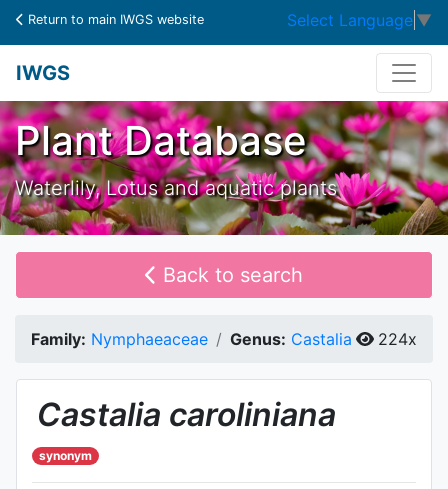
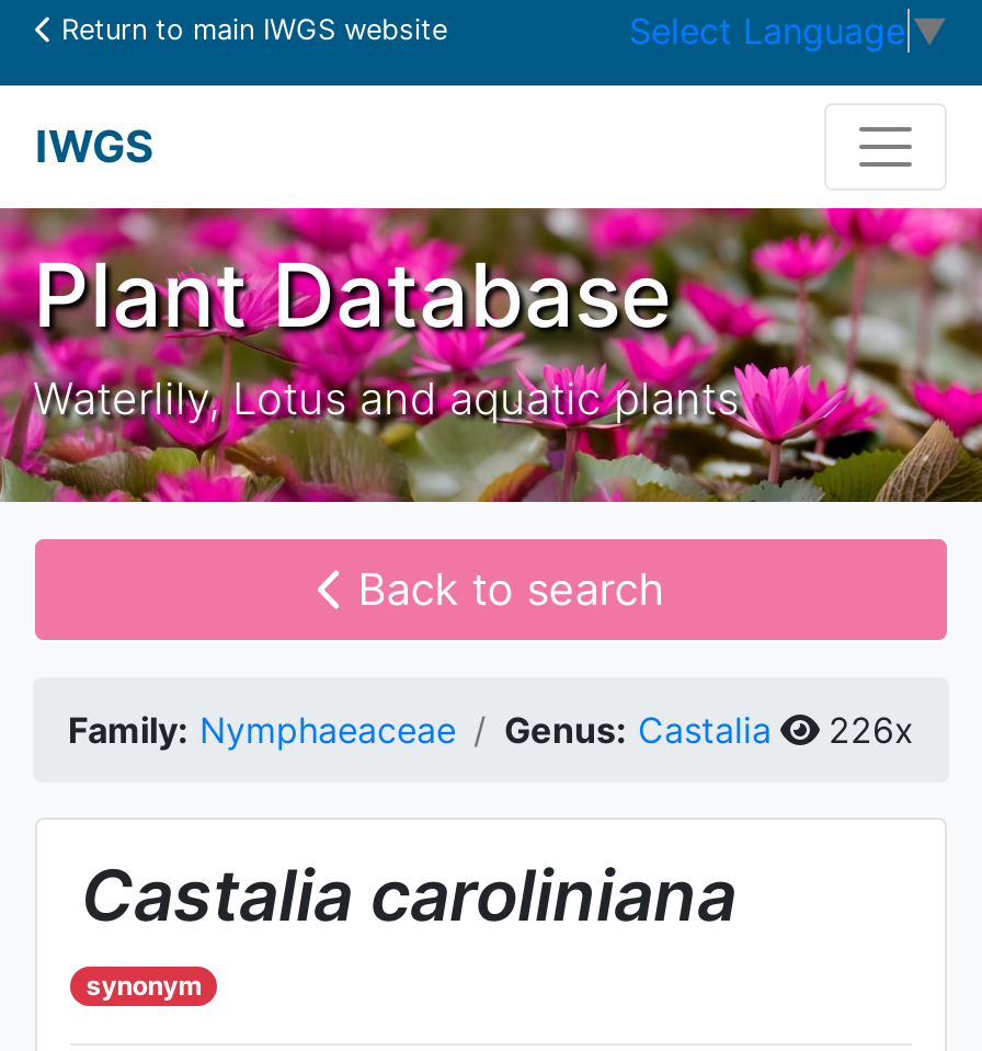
- Family: Nymphaeaceae Genus: Castalia 224x
+ Family: Nymphaeaceae Genus: Castalia 226x
